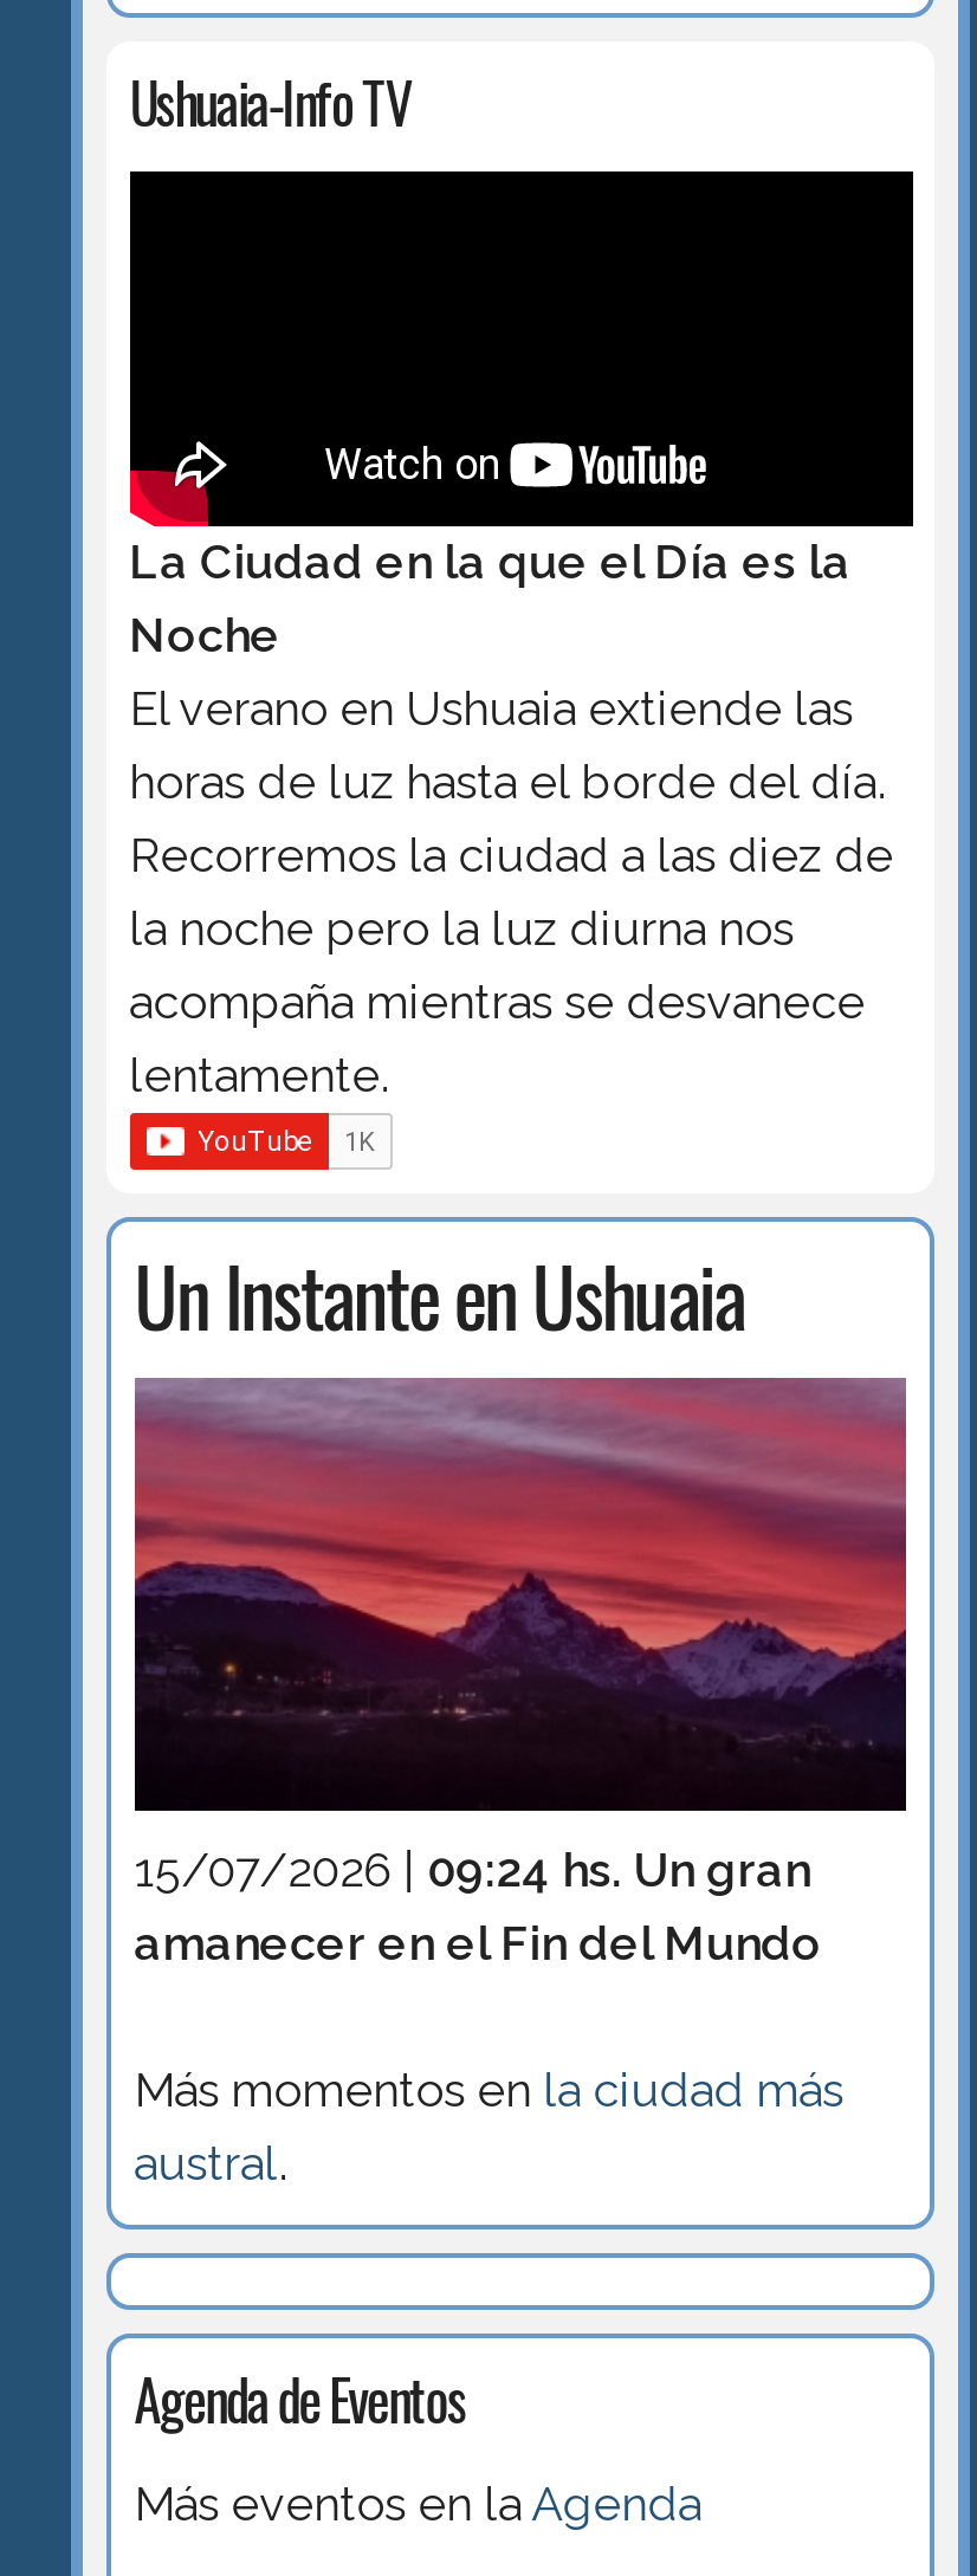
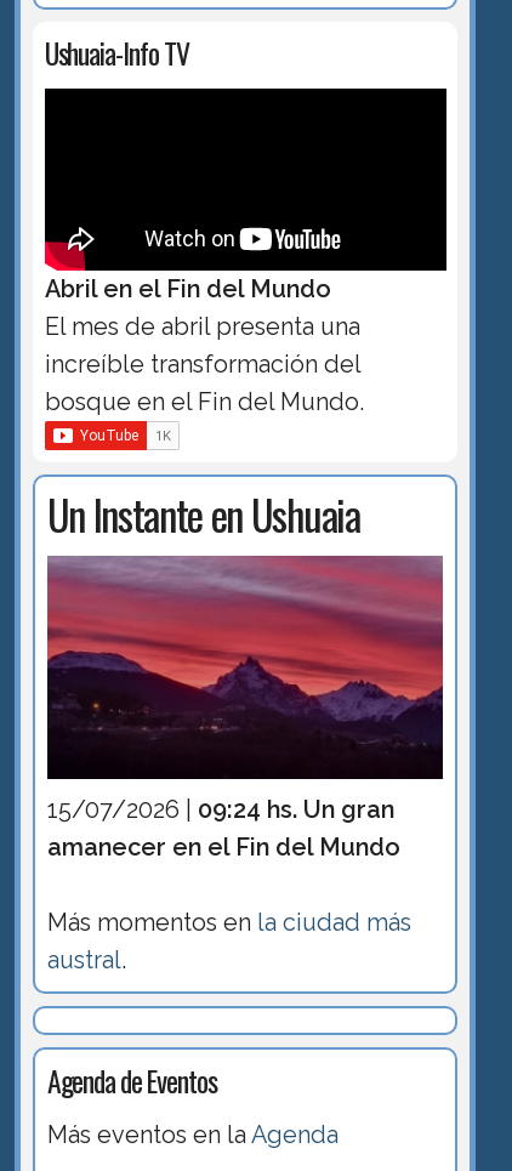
- La Ciudad en la que el Día es la
- Noche
- El verano en Ushuaia extiende las
- horas de luz hasta el borde del día.
- Recorremos la ciudad a las diez de
- la noche pero la luz diurna nos
- acompaña mientras se desvanece
- lentamente.
+ Abril en el Fin del Mundo
+ El mes de abril presenta una
+ increíble transformación del
+ bosque en el Fin del Mundo.
